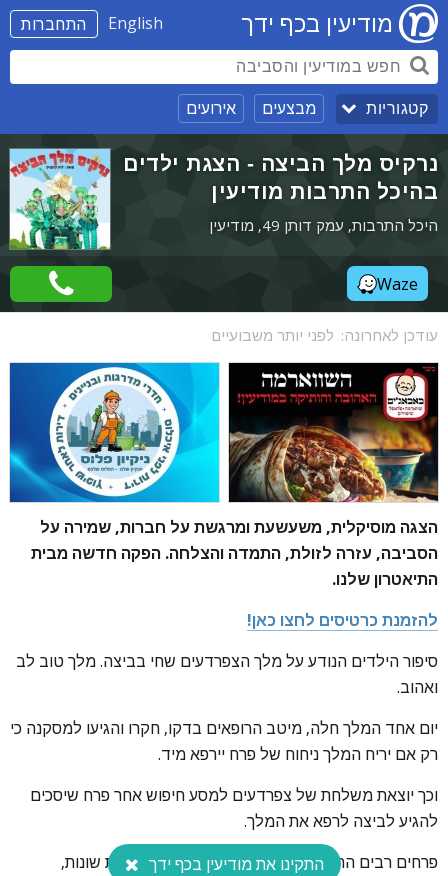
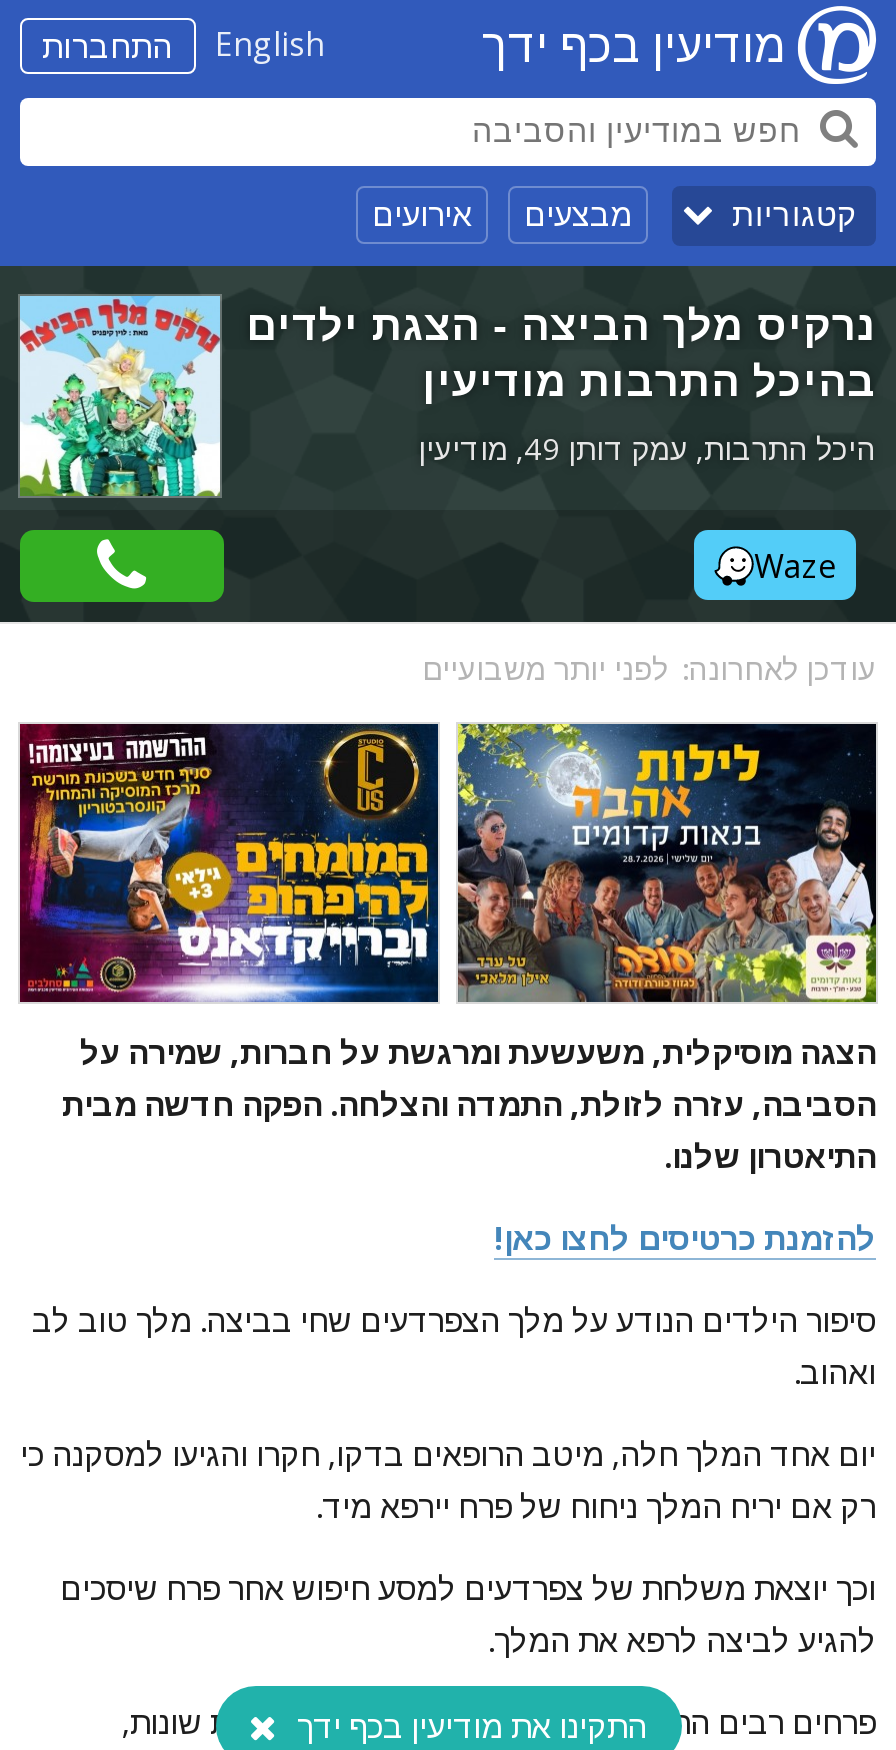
- [image]
+ [image]

- [image]
+ [image]
